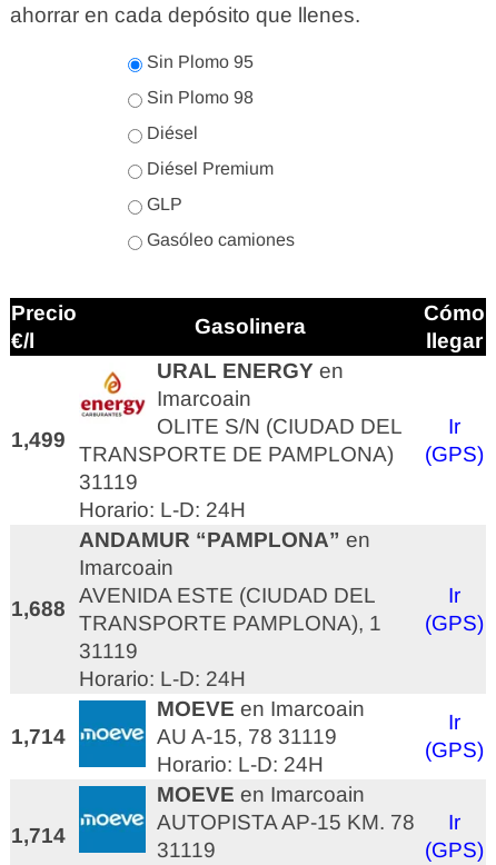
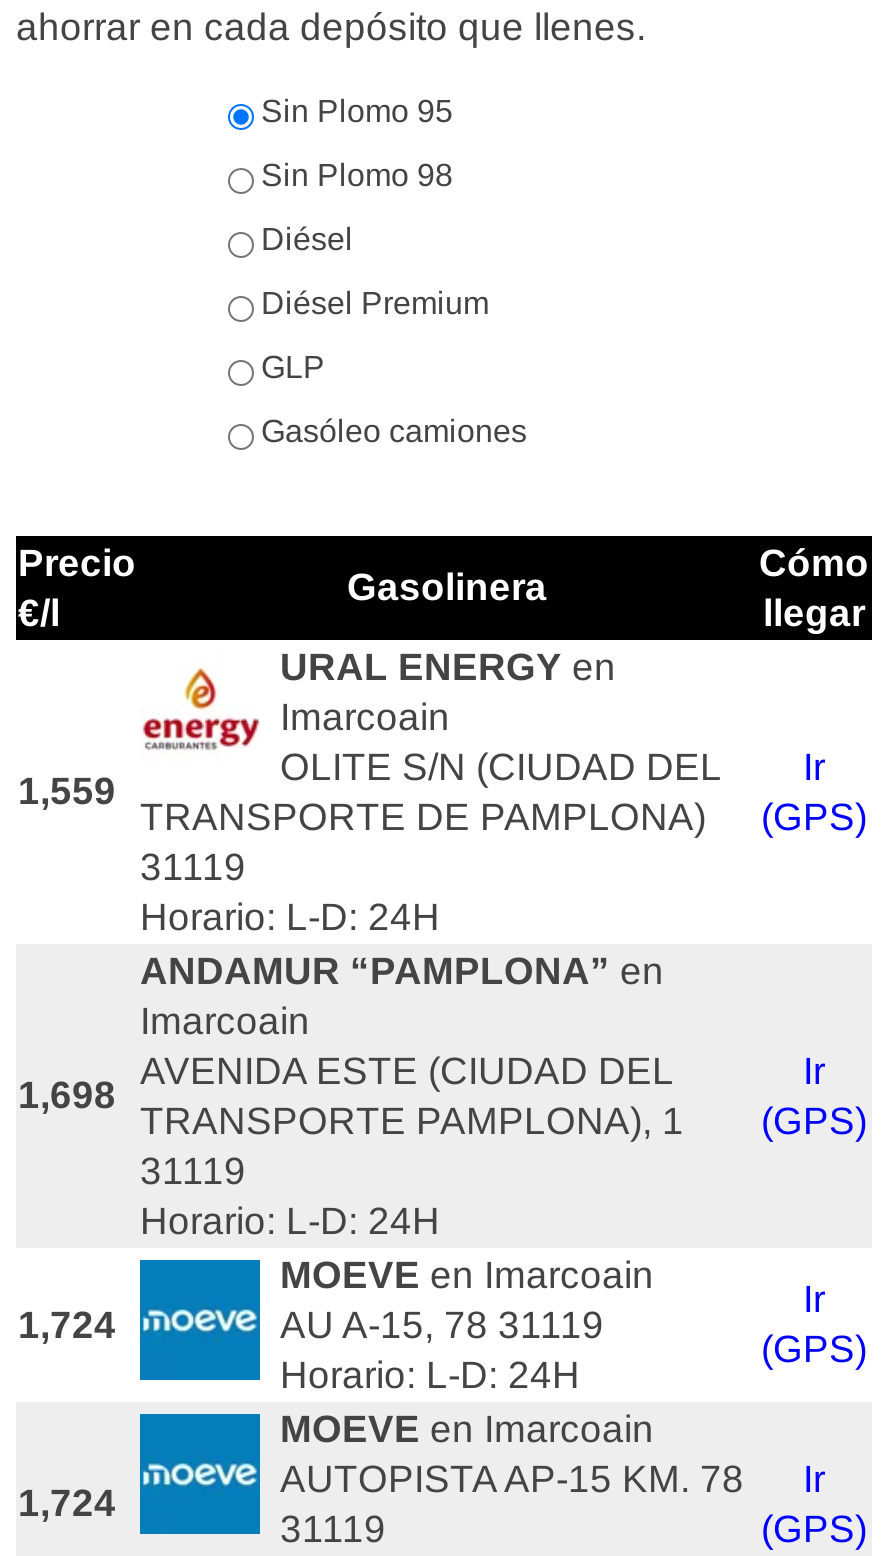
- 1,499
+ 1,559

- 1,688
+ 1,698

- 1,714
+ 1,724

- 1,714
+ 1,724
